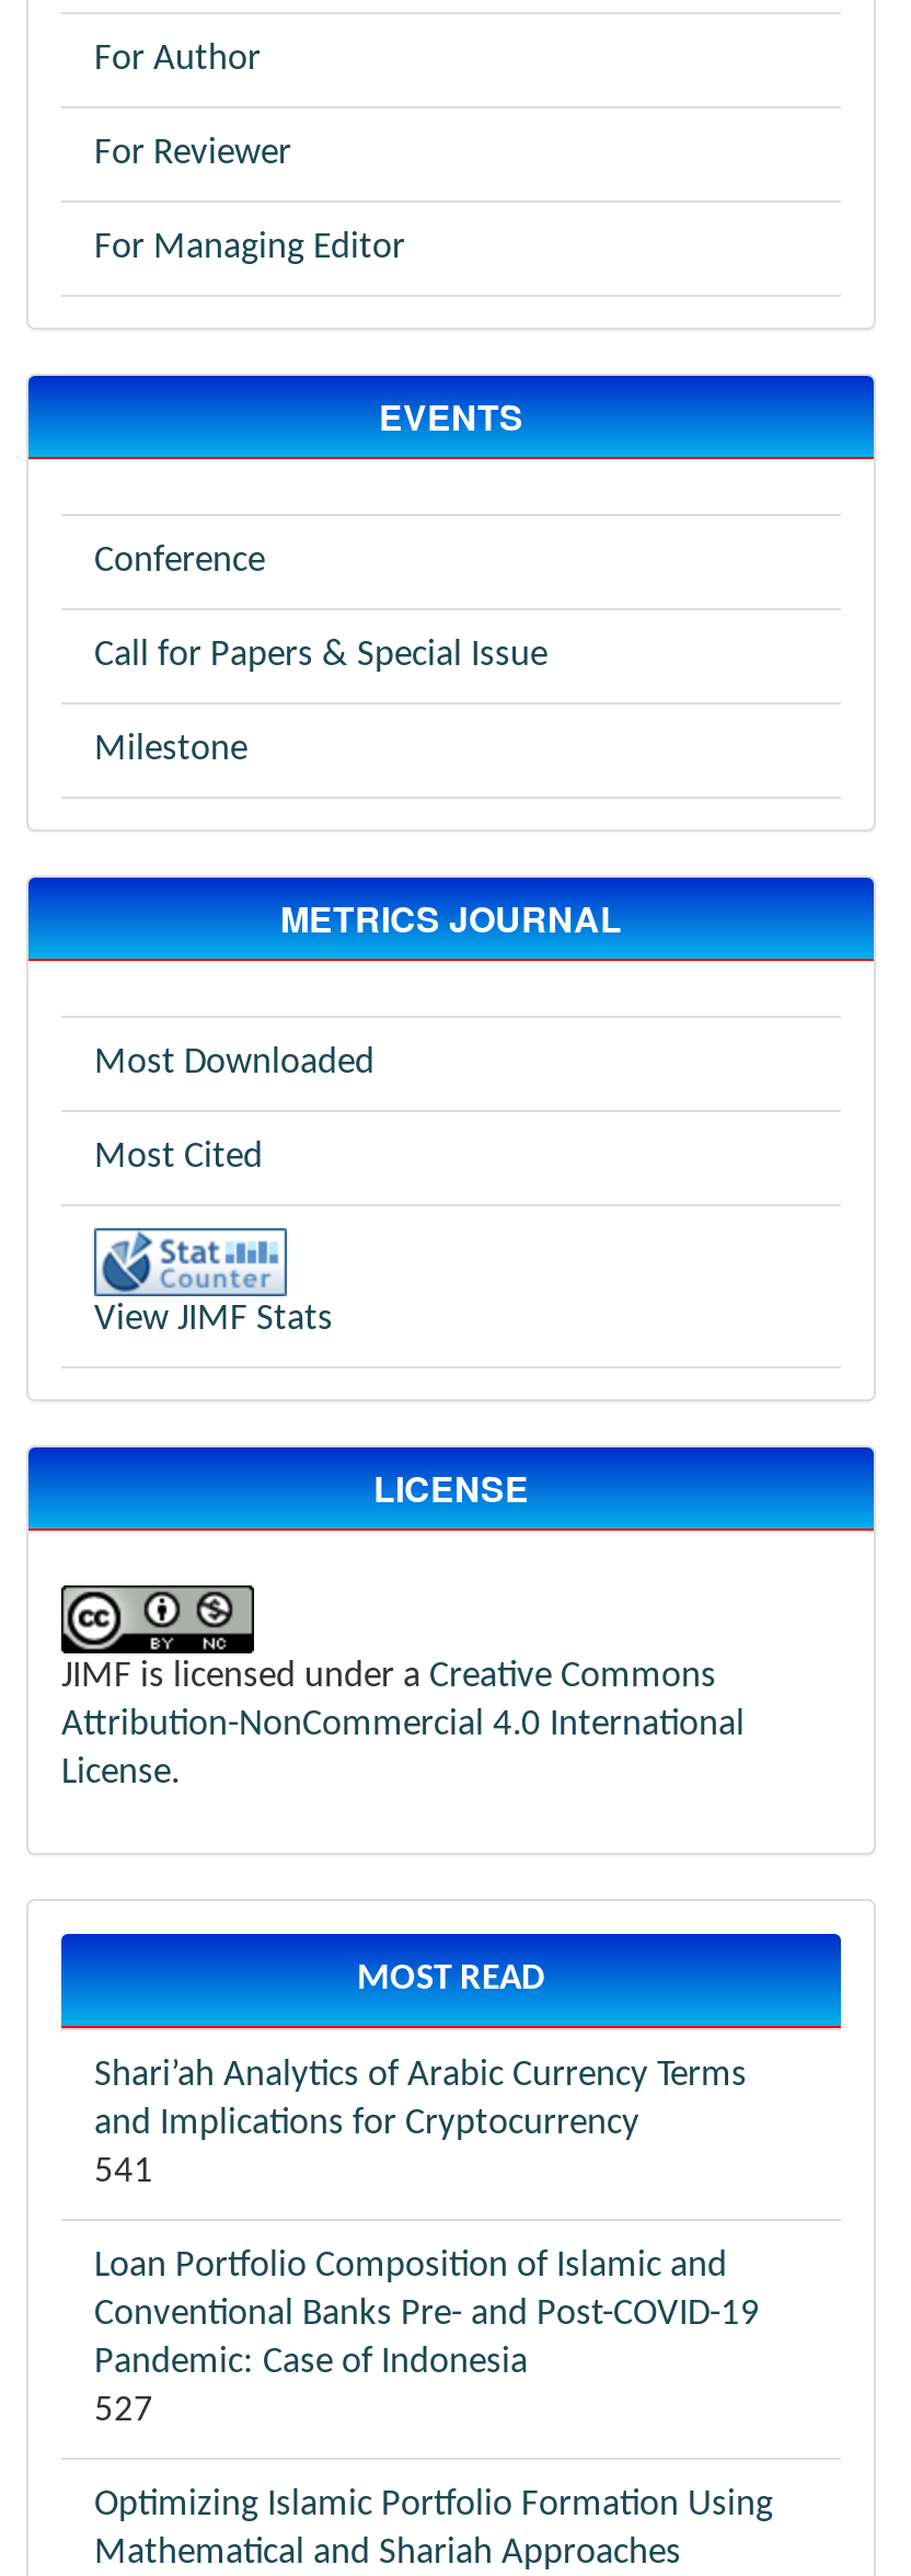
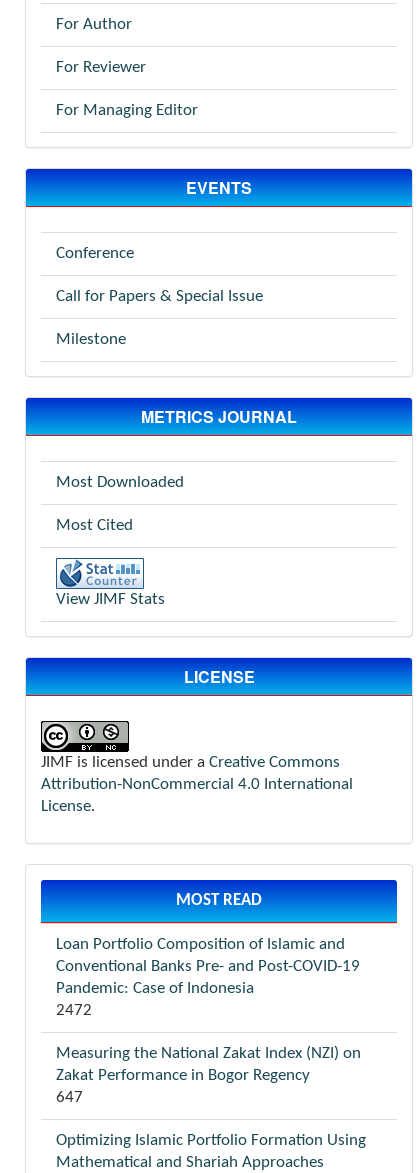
- Shari’ah Analytics of Arabic Currency Terms
- and Implications for Cryptocurrency
- 541

moved up: Loan Portfolio Composition of Islamic and | Conventional Banks Pre- and Post-COVID-19 | Pandemic: Case of Indonesia

- 527
+ 2472
+ Measuring the National Zakat Index (NZI) on
+ Zakat Performance in Bogor Regency
+ 647
